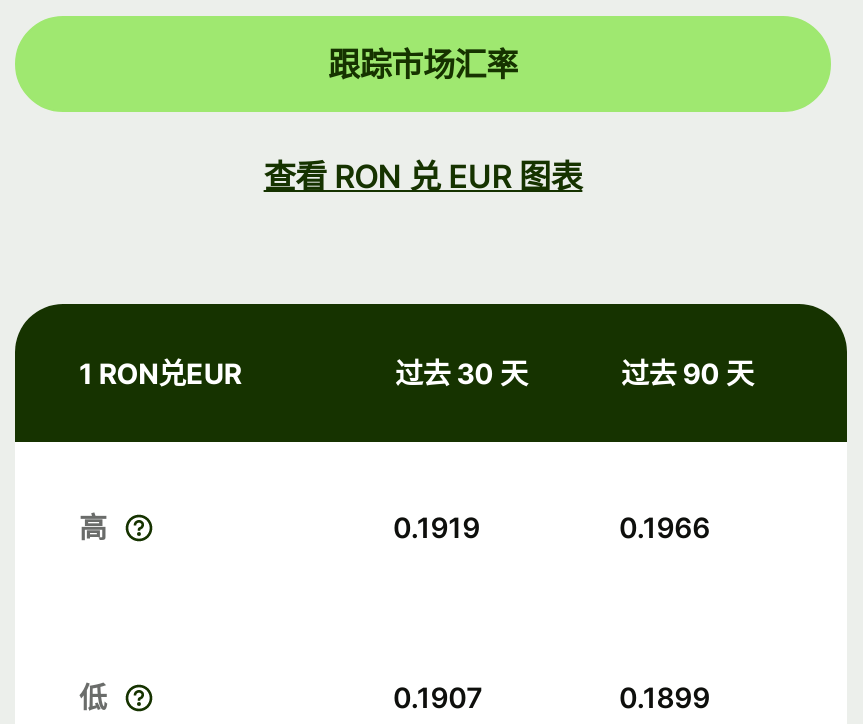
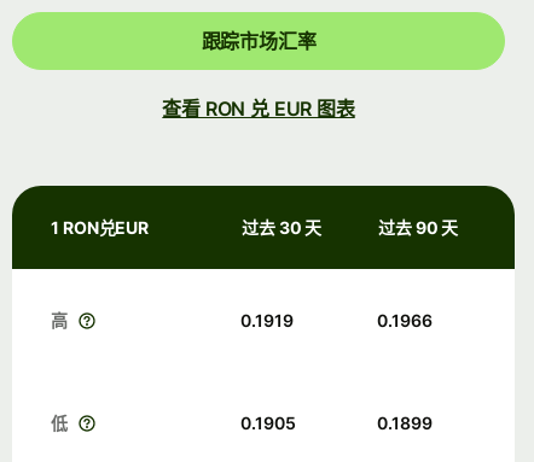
- 0.1907
+ 0.1905
